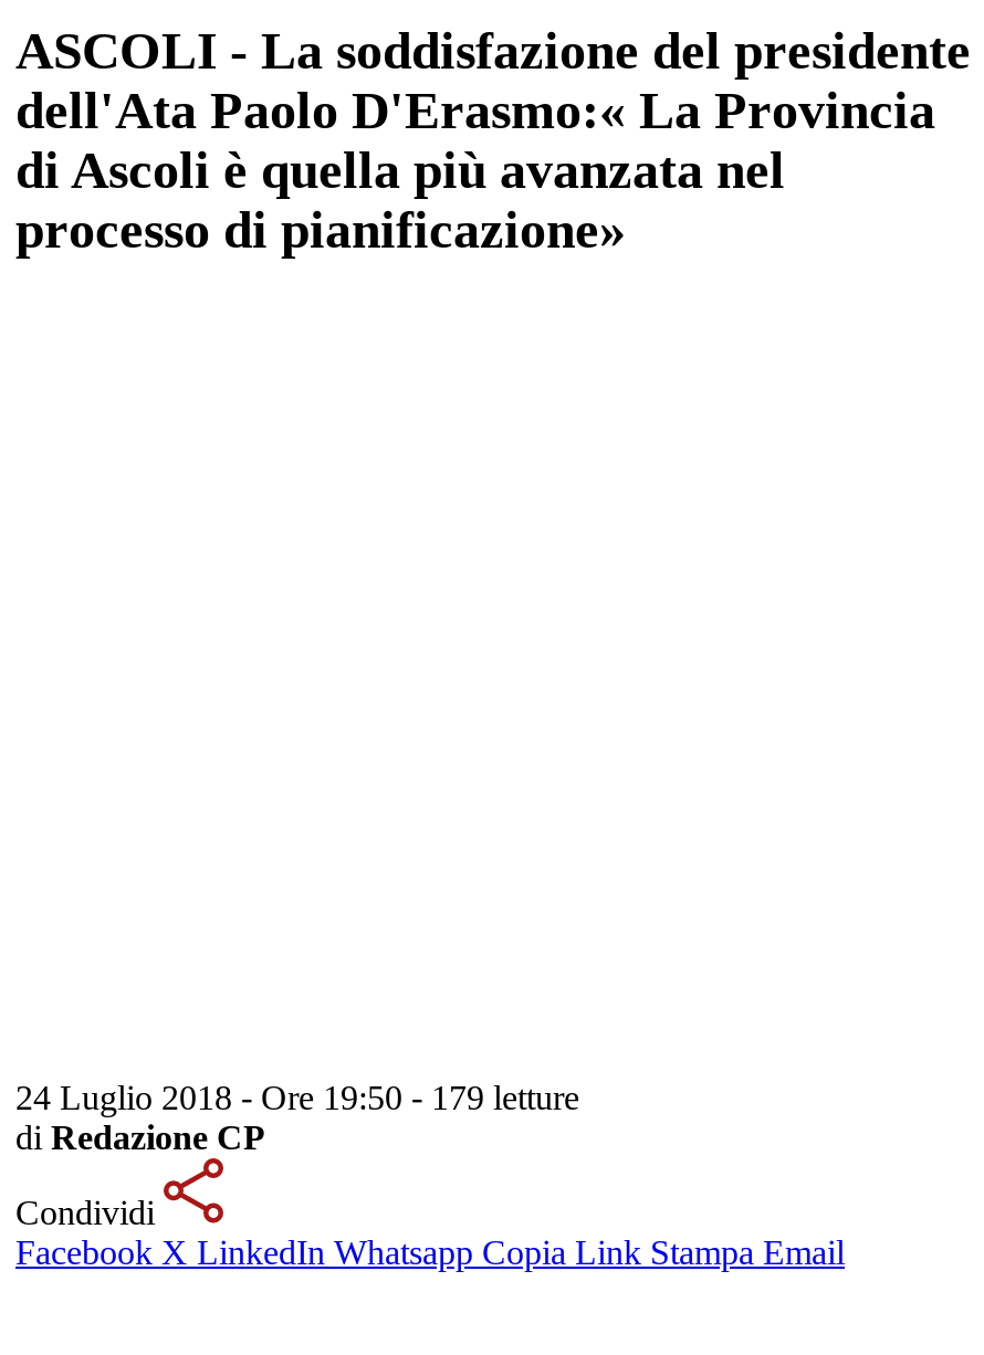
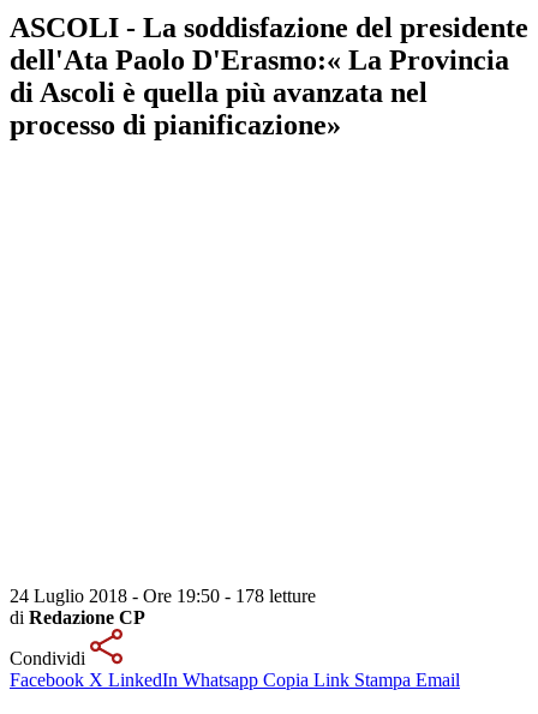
- 24 Luglio 2018 - Ore 19:50 - 179 letture
+ 24 Luglio 2018 - Ore 19:50 - 178 letture
